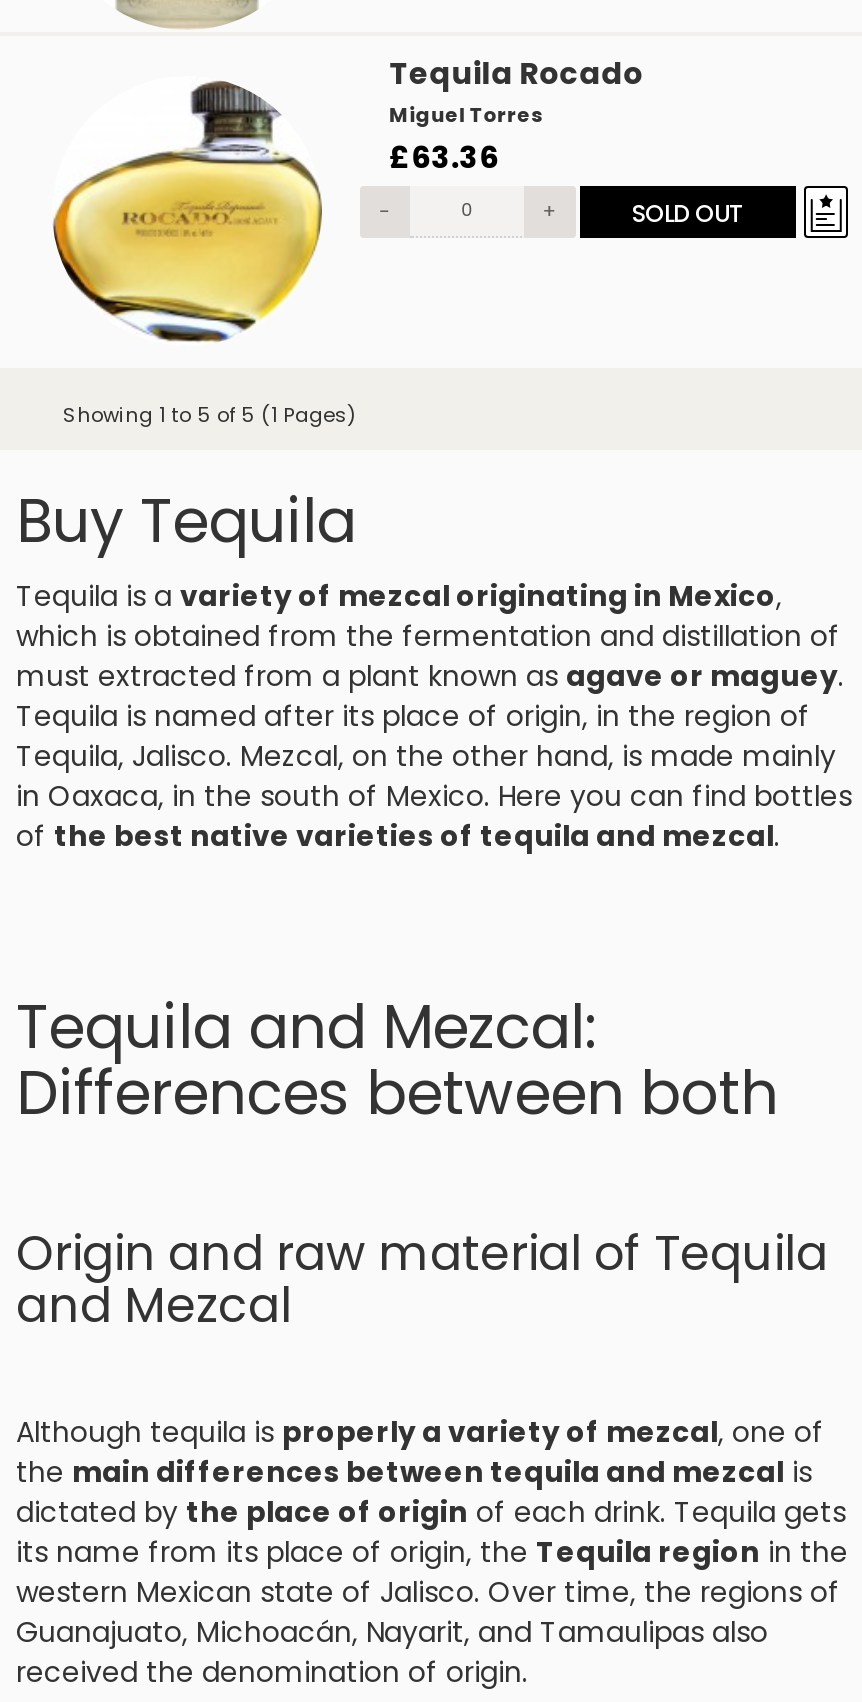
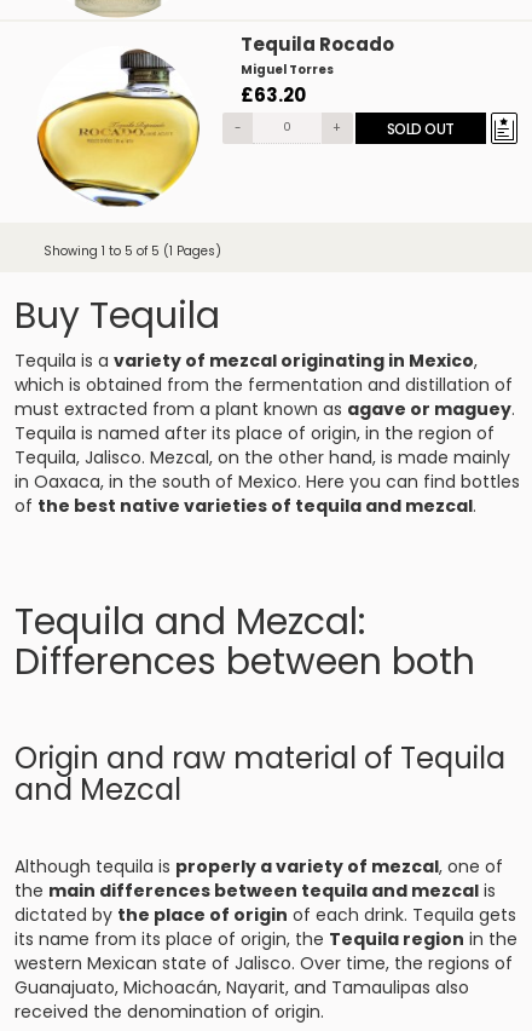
- £63.36
+ £63.20
